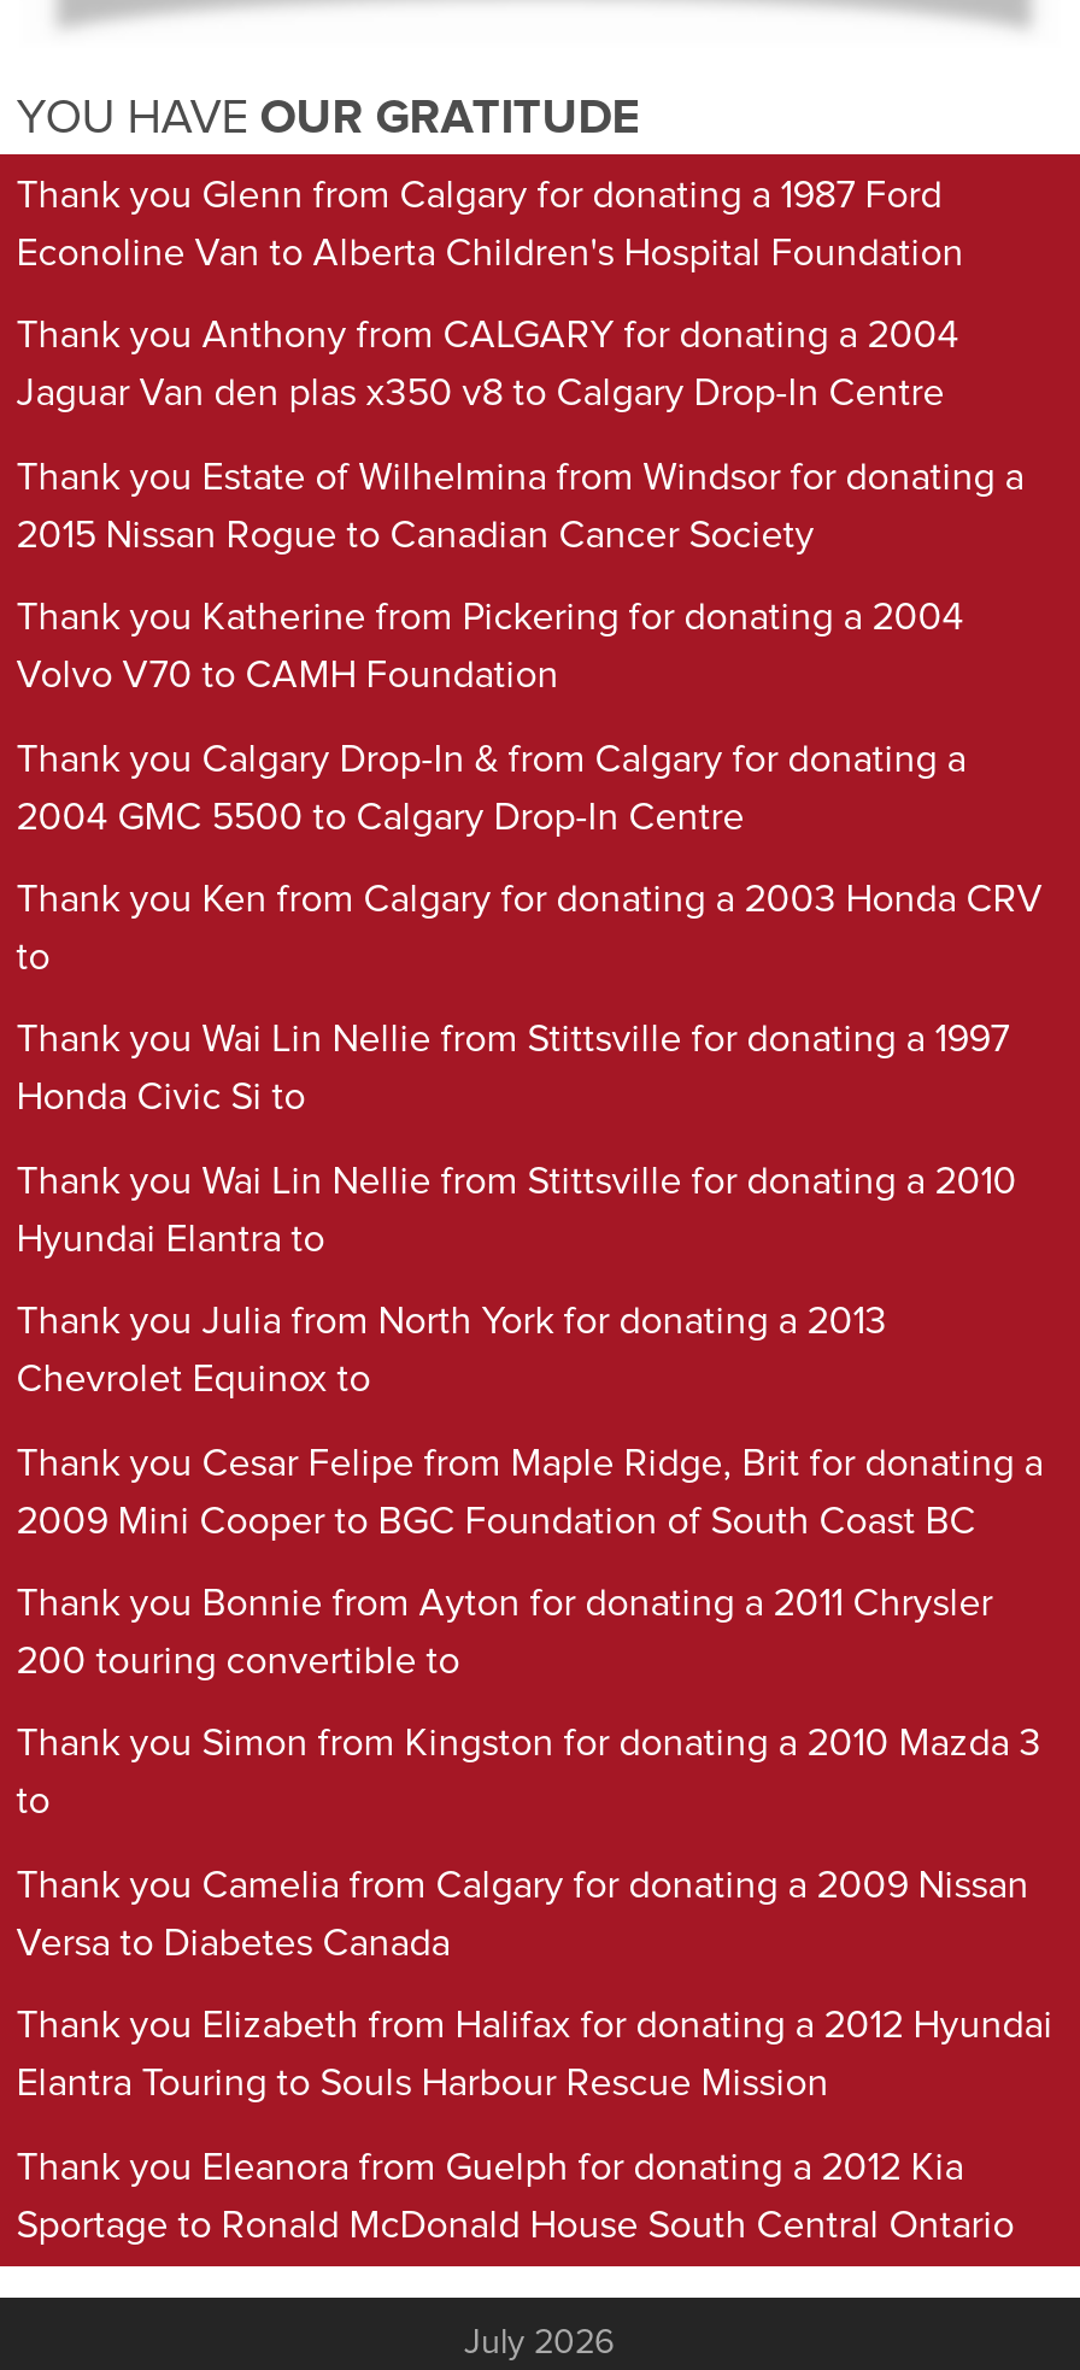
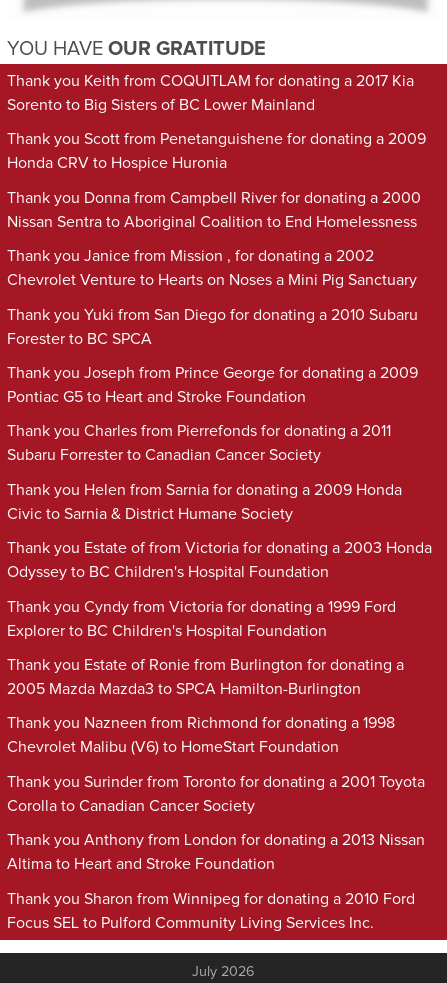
- Thank you Glenn from Calgary for donating a 1987 Ford
+ Thank you Keith from COQUITLAM for donating a 2017 Kia

- Econoline Van to Alberta Children's Hospital Foundation
+ Sorento to Big Sisters of BC Lower Mainland

- Thank you Anthony from CALGARY for donating a 2004
+ Thank you Scott from Penetanguishene for donating a 2009

- Jaguar Van den plas x350 v8 to Calgary Drop-In Centre
+ Honda CRV to Hospice Huronia

- Thank you Estate of Wilhelmina from Windsor for donating a
+ Thank you Donna from Campbell River for donating a 2000

- 2015 Nissan Rogue to Canadian Cancer Society
+ Nissan Sentra to Aboriginal Coalition to End Homelessness

- Thank you Katherine from Pickering for donating a 2004
+ Thank you Janice from Mission , for donating a 2002

- Volvo V70 to CAMH Foundation
+ Chevrolet Venture to Hearts on Noses a Mini Pig Sanctuary

- Thank you Calgary Drop-In & from Calgary for donating a
+ Thank you Yuki from San Diego for donating a 2010 Subaru

- 2004 GMC 5500 to Calgary Drop-In Centre
+ Forester to BC SPCA

- Thank you Ken from Calgary for donating a 2003 Honda CRV
+ Thank you Joseph from Prince George for donating a 2009

- to
+ Pontiac G5 to Heart and Stroke Foundation

- Thank you Wai Lin Nellie from Stittsville for donating a 1997
+ Thank you Charles from Pierrefonds for donating a 2011

- Honda Civic Si to
+ Subaru Forrester to Canadian Cancer Society

- Thank you Wai Lin Nellie from Stittsville for donating a 2010
+ Thank you Helen from Sarnia for donating a 2009 Honda

- Hyundai Elantra to
+ Civic to Sarnia & District Humane Society

- Thank you Julia from North York for donating a 2013
+ Thank you Estate of from Victoria for donating a 2003 Honda

- Chevrolet Equinox to
+ Odyssey to BC Children's Hospital Foundation

- Thank you Cesar Felipe from Maple Ridge, Brit for donating a
+ Thank you Cyndy from Victoria for donating a 1999 Ford

- 2009 Mini Cooper to BGC Foundation of South Coast BC
+ Explorer to BC Children's Hospital Foundation

- Thank you Bonnie from Ayton for donating a 2011 Chrysler
+ Thank you Estate of Ronie from Burlington for donating a

- 200 touring convertible to
+ 2005 Mazda Mazda3 to SPCA Hamilton-Burlington

- Thank you Simon from Kingston for donating a 2010 Mazda 3
+ Thank you Nazneen from Richmond for donating a 1998

- to
+ Chevrolet Malibu (V6) to HomeStart Foundation

- Thank you Camelia from Calgary for donating a 2009 Nissan
+ Thank you Surinder from Toronto for donating a 2001 Toyota

- Versa to Diabetes Canada
+ Corolla to Canadian Cancer Society

- Thank you Elizabeth from Halifax for donating a 2012 Hyundai
+ Thank you Anthony from London for donating a 2013 Nissan

- Elantra Touring to Souls Harbour Rescue Mission
+ Altima to Heart and Stroke Foundation

- Thank you Eleanora from Guelph for donating a 2012 Kia
+ Thank you Sharon from Winnipeg for donating a 2010 Ford

- Sportage to Ronald McDonald House South Central Ontario
+ Focus SEL to Pulford Community Living Services Inc.
